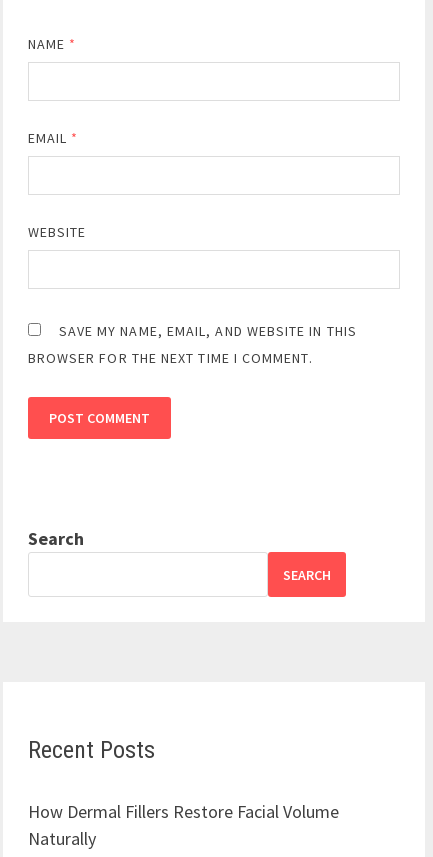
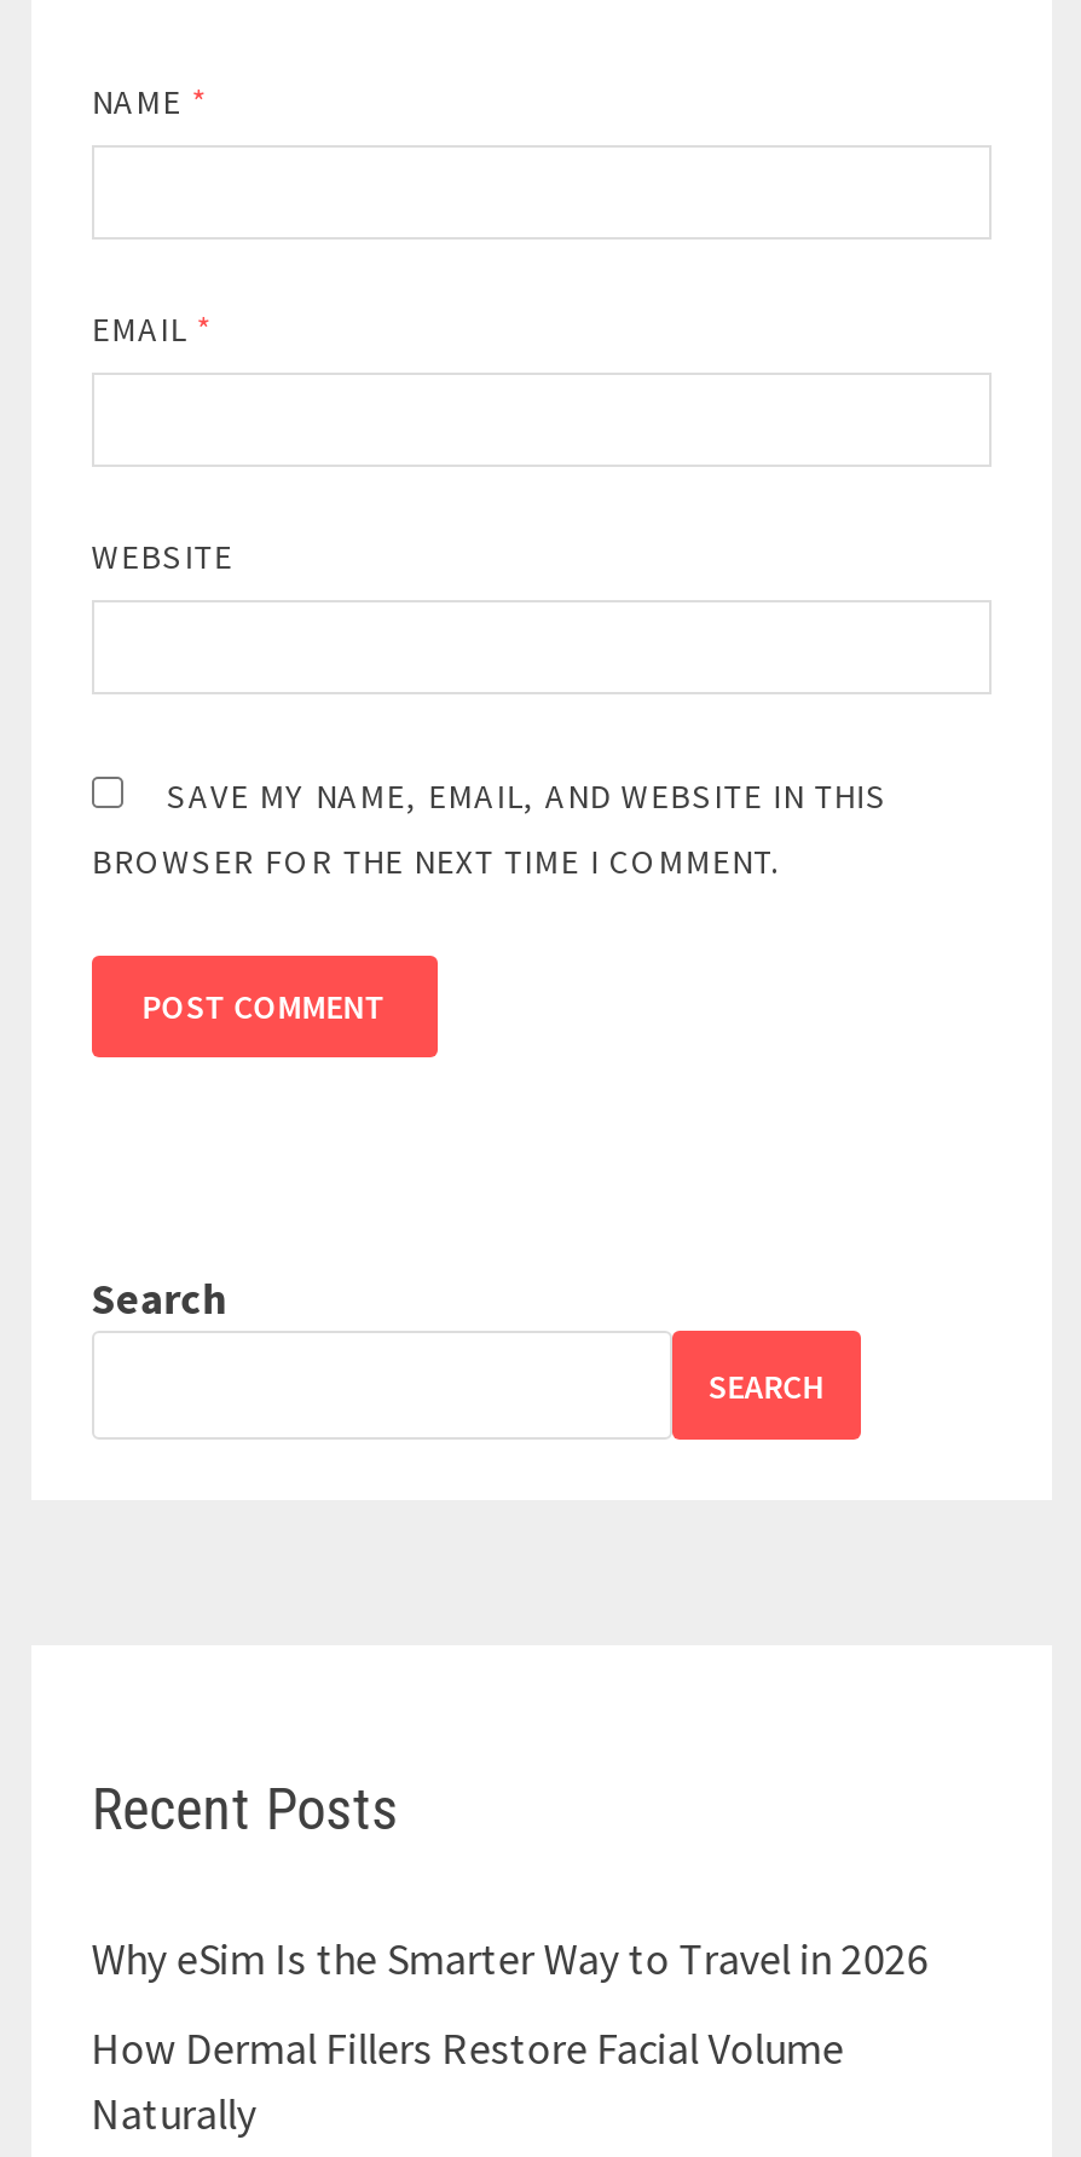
+ Why eSim Is the Smarter Way to Travel in 2026
